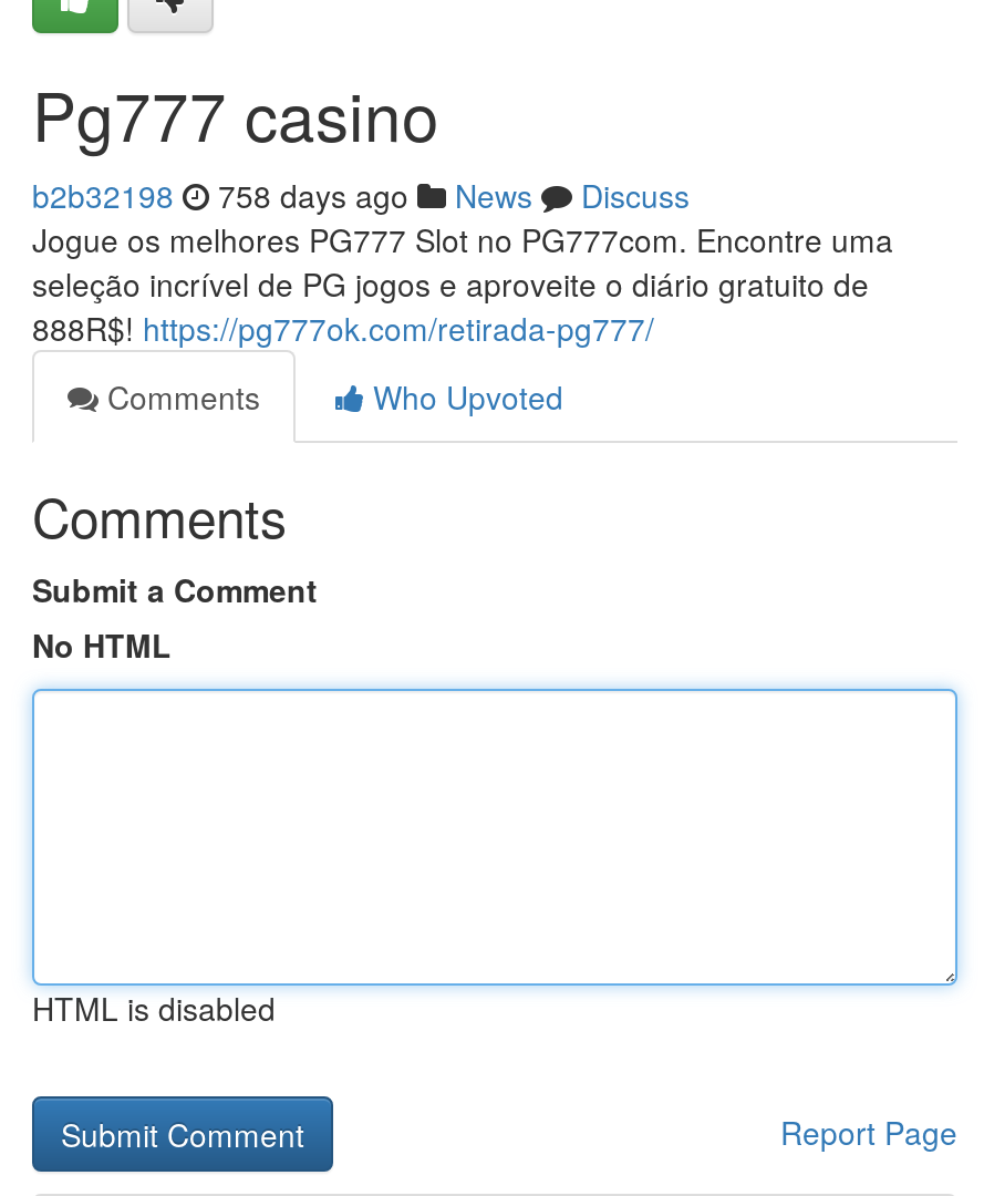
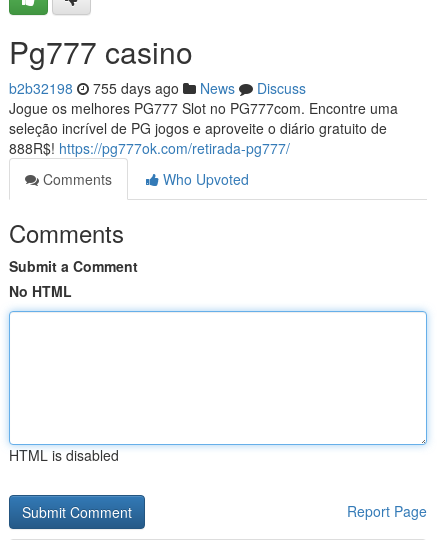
- b2b32198 758 days ago News Discuss
+ b2b32198 755 days ago News Discuss
